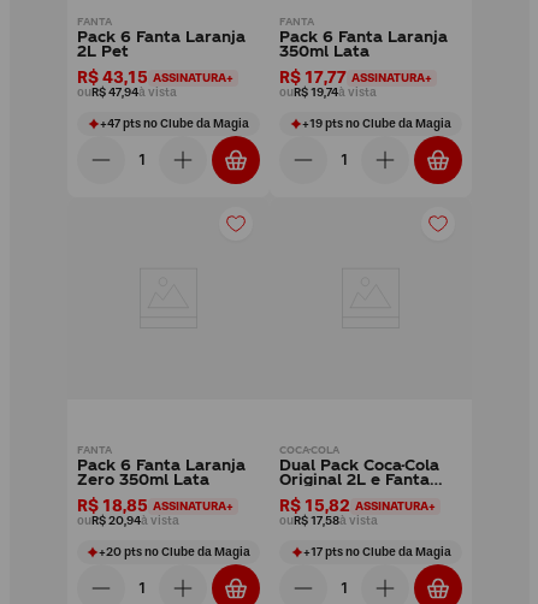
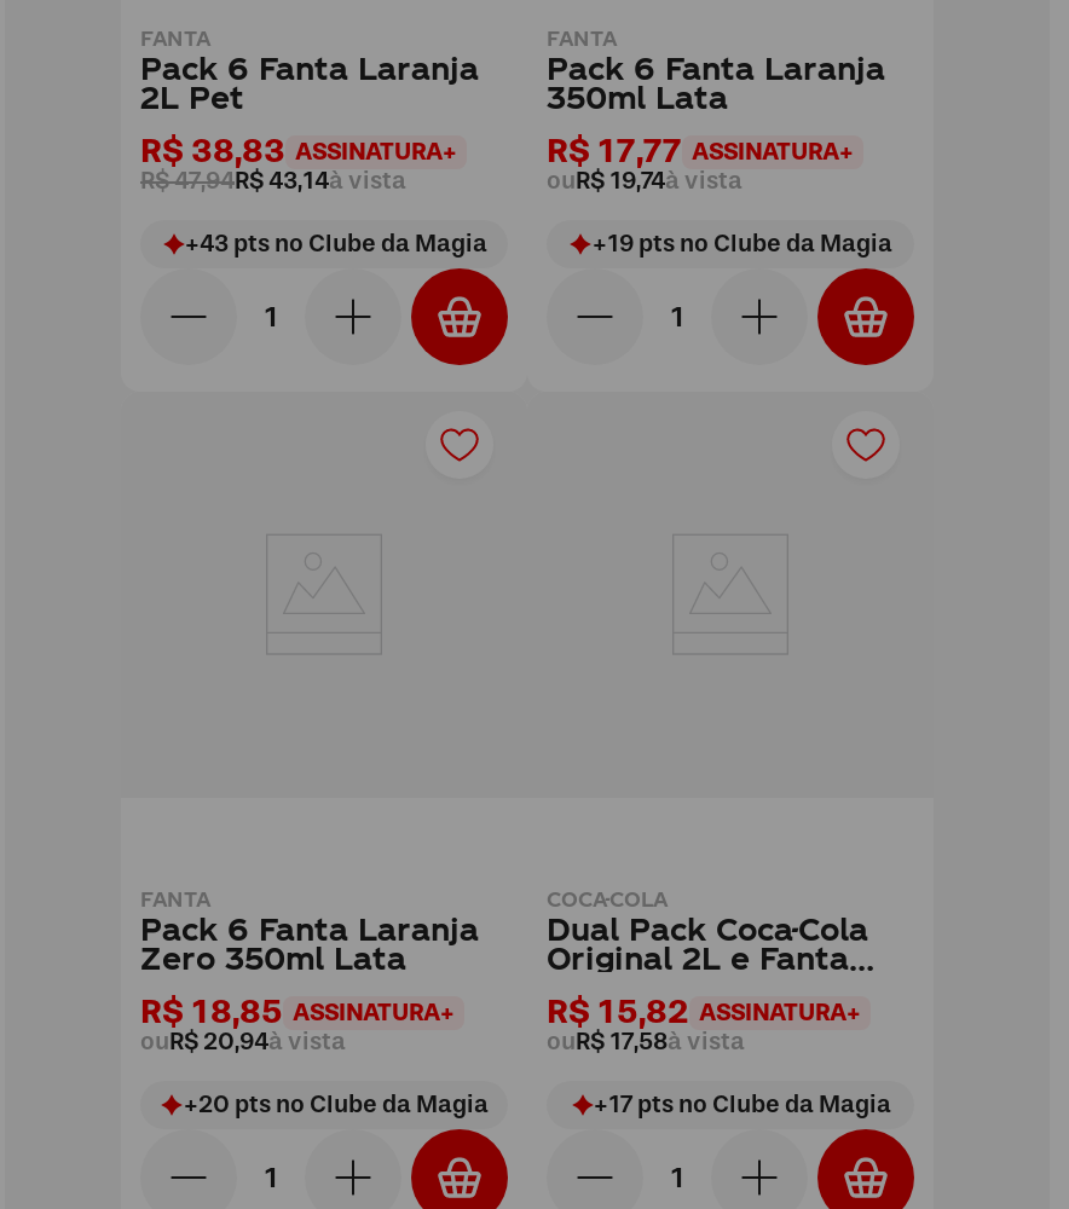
- R$ 43,15 ASSINATURA+
- ouR$ 47,94à vista
+ R$ 38,83 ASSINATURA+
+ R$ 47,94R$ 43,14à vista

- +47 pts no Clube da Magia
+ +43 pts no Clube da Magia
